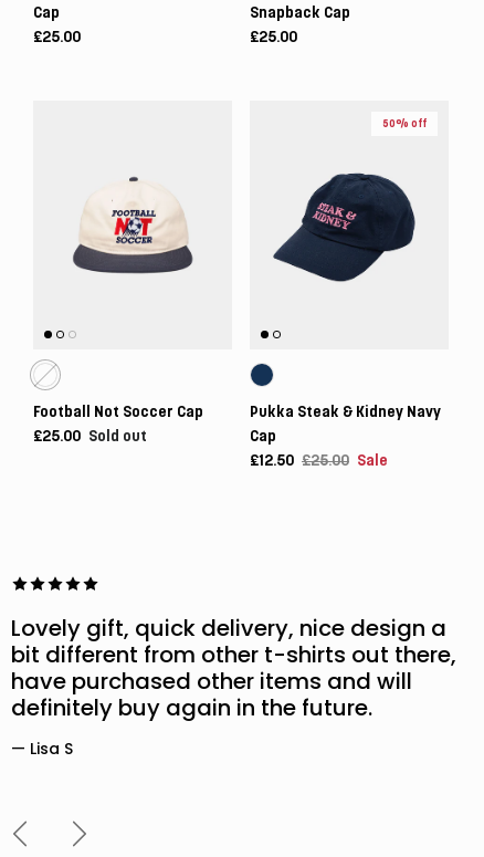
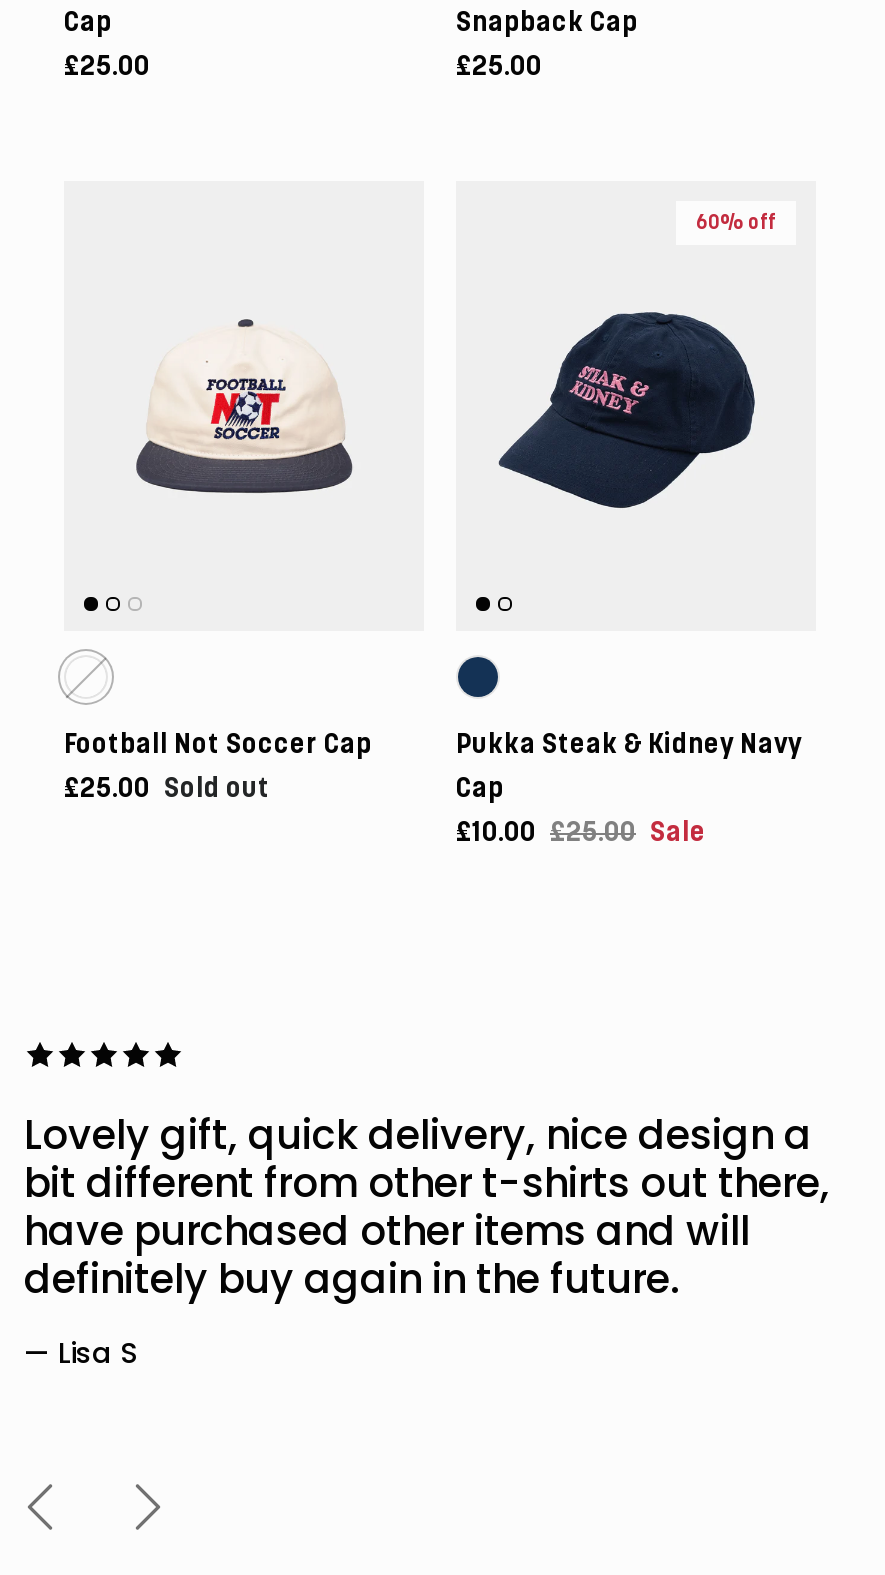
- 50% off
+ 60% off

- £12.50 £25.00 Sale
+ £10.00 £25.00 Sale
